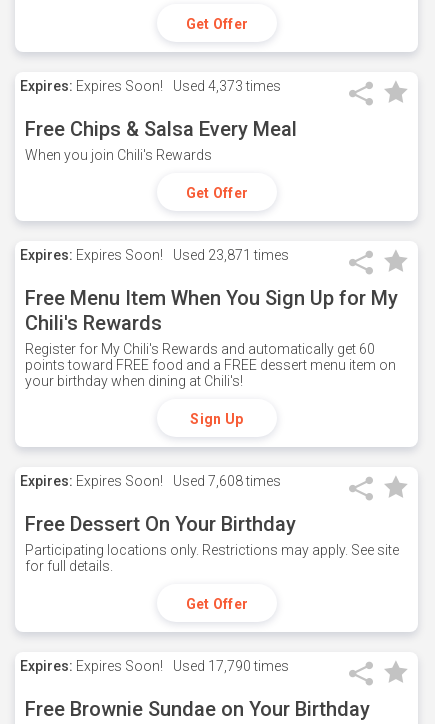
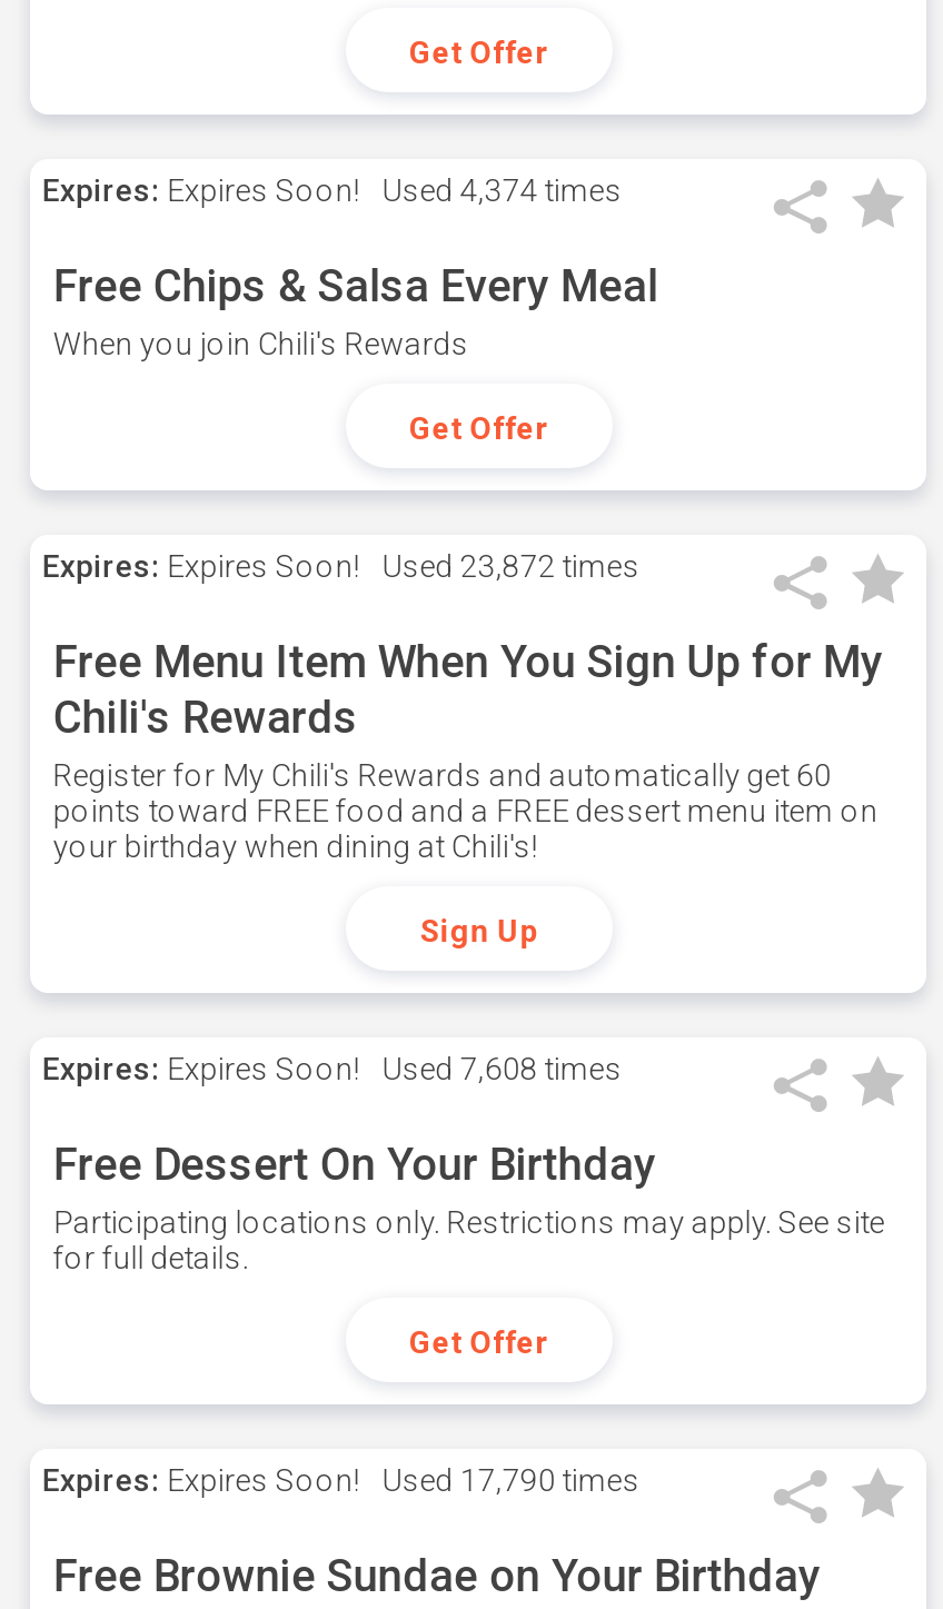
- Expires: Expires Soon! Used 4,373 times
+ Expires: Expires Soon! Used 4,374 times

- Expires: Expires Soon! Used 23,871 times
+ Expires: Expires Soon! Used 23,872 times
